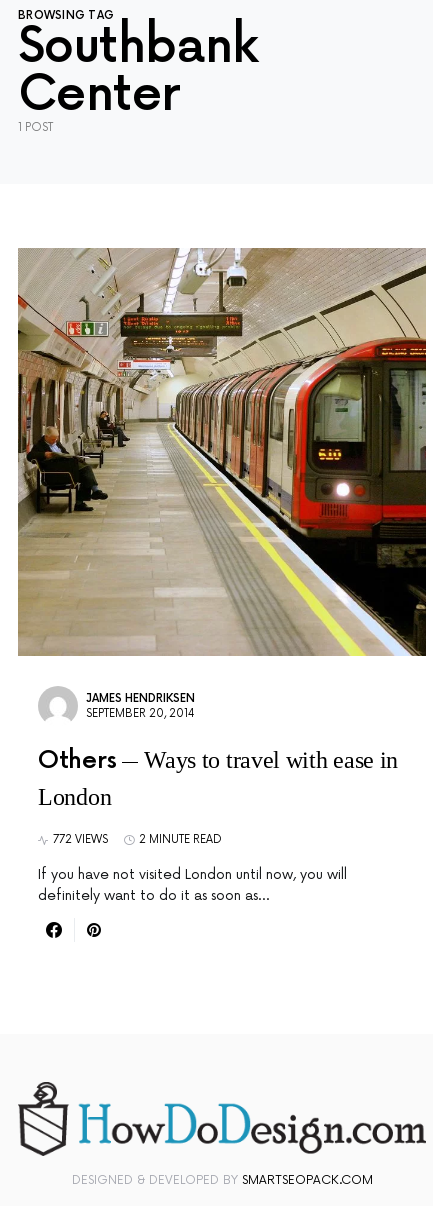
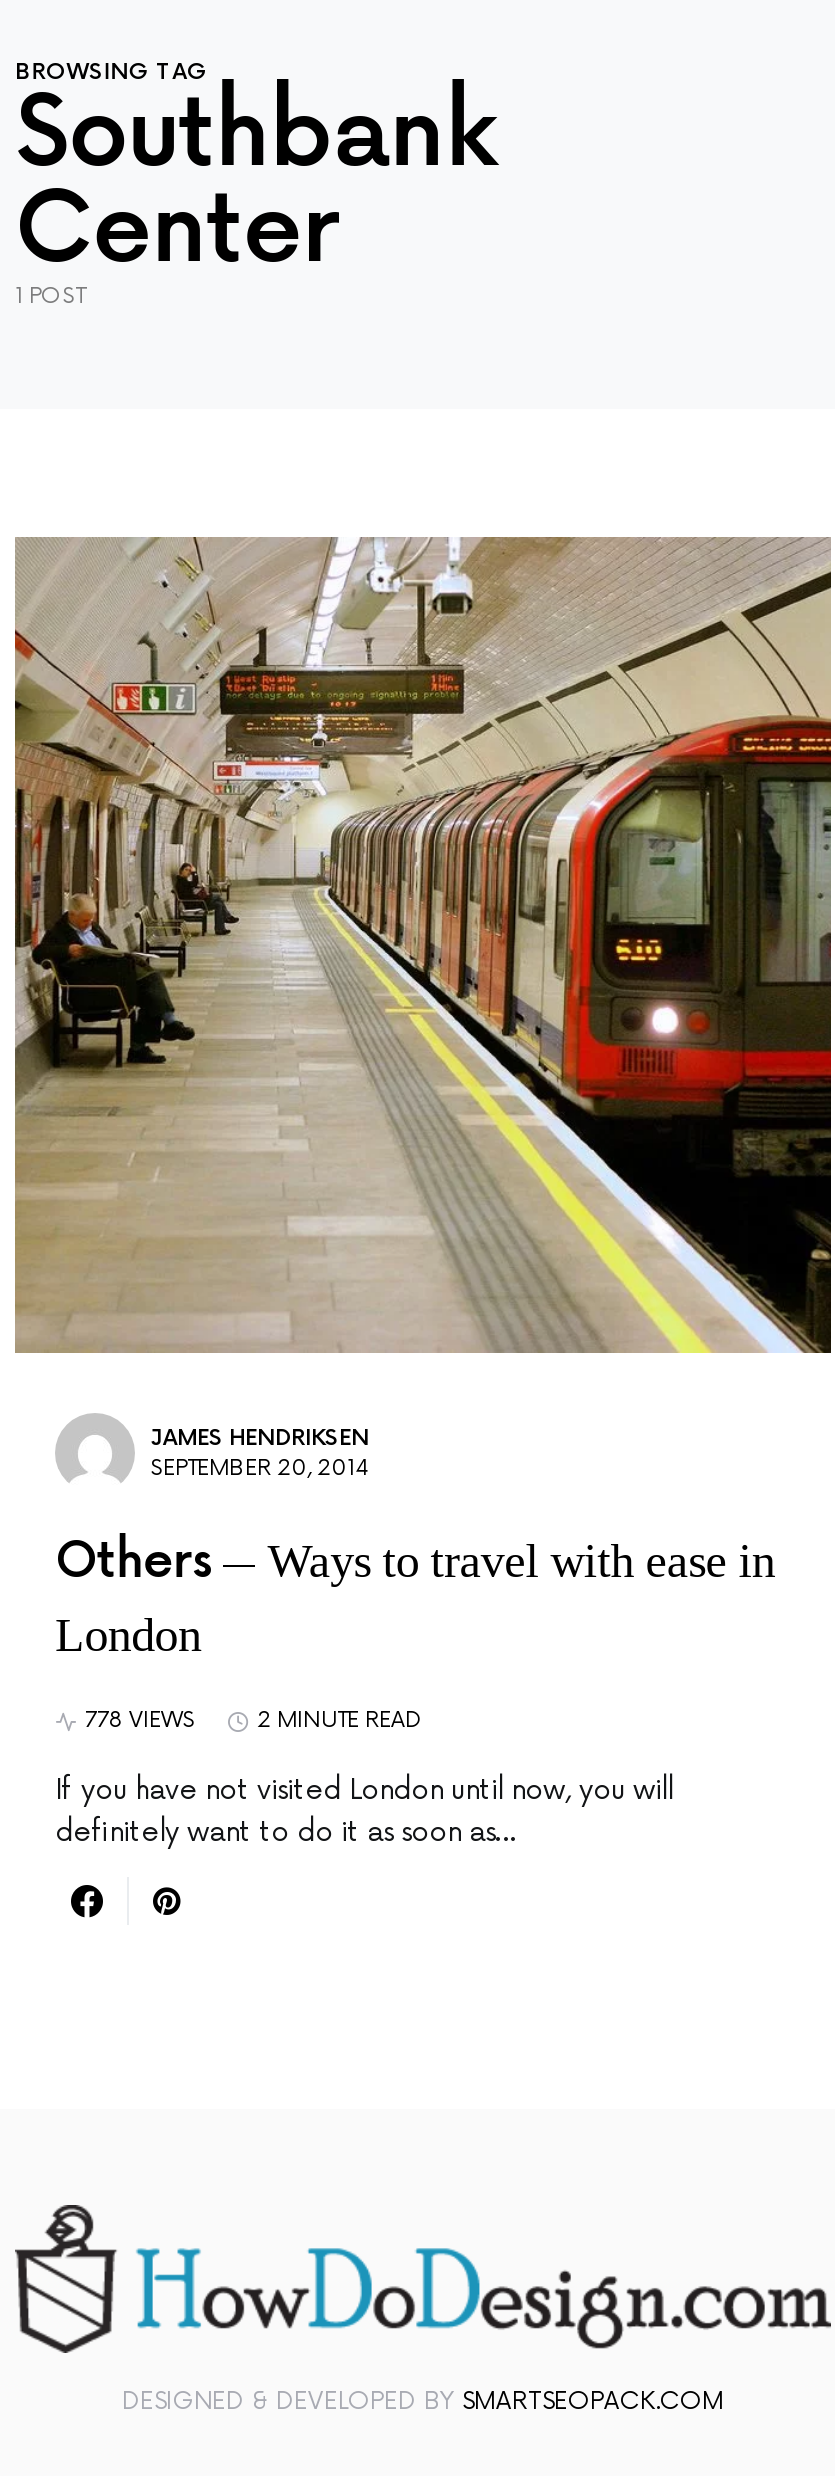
- 772 VIEWS
+ 778 VIEWS
